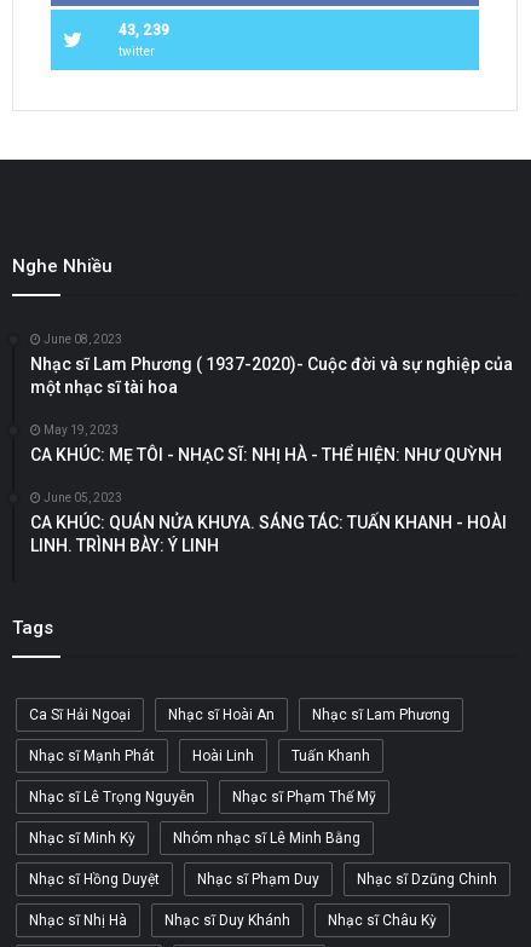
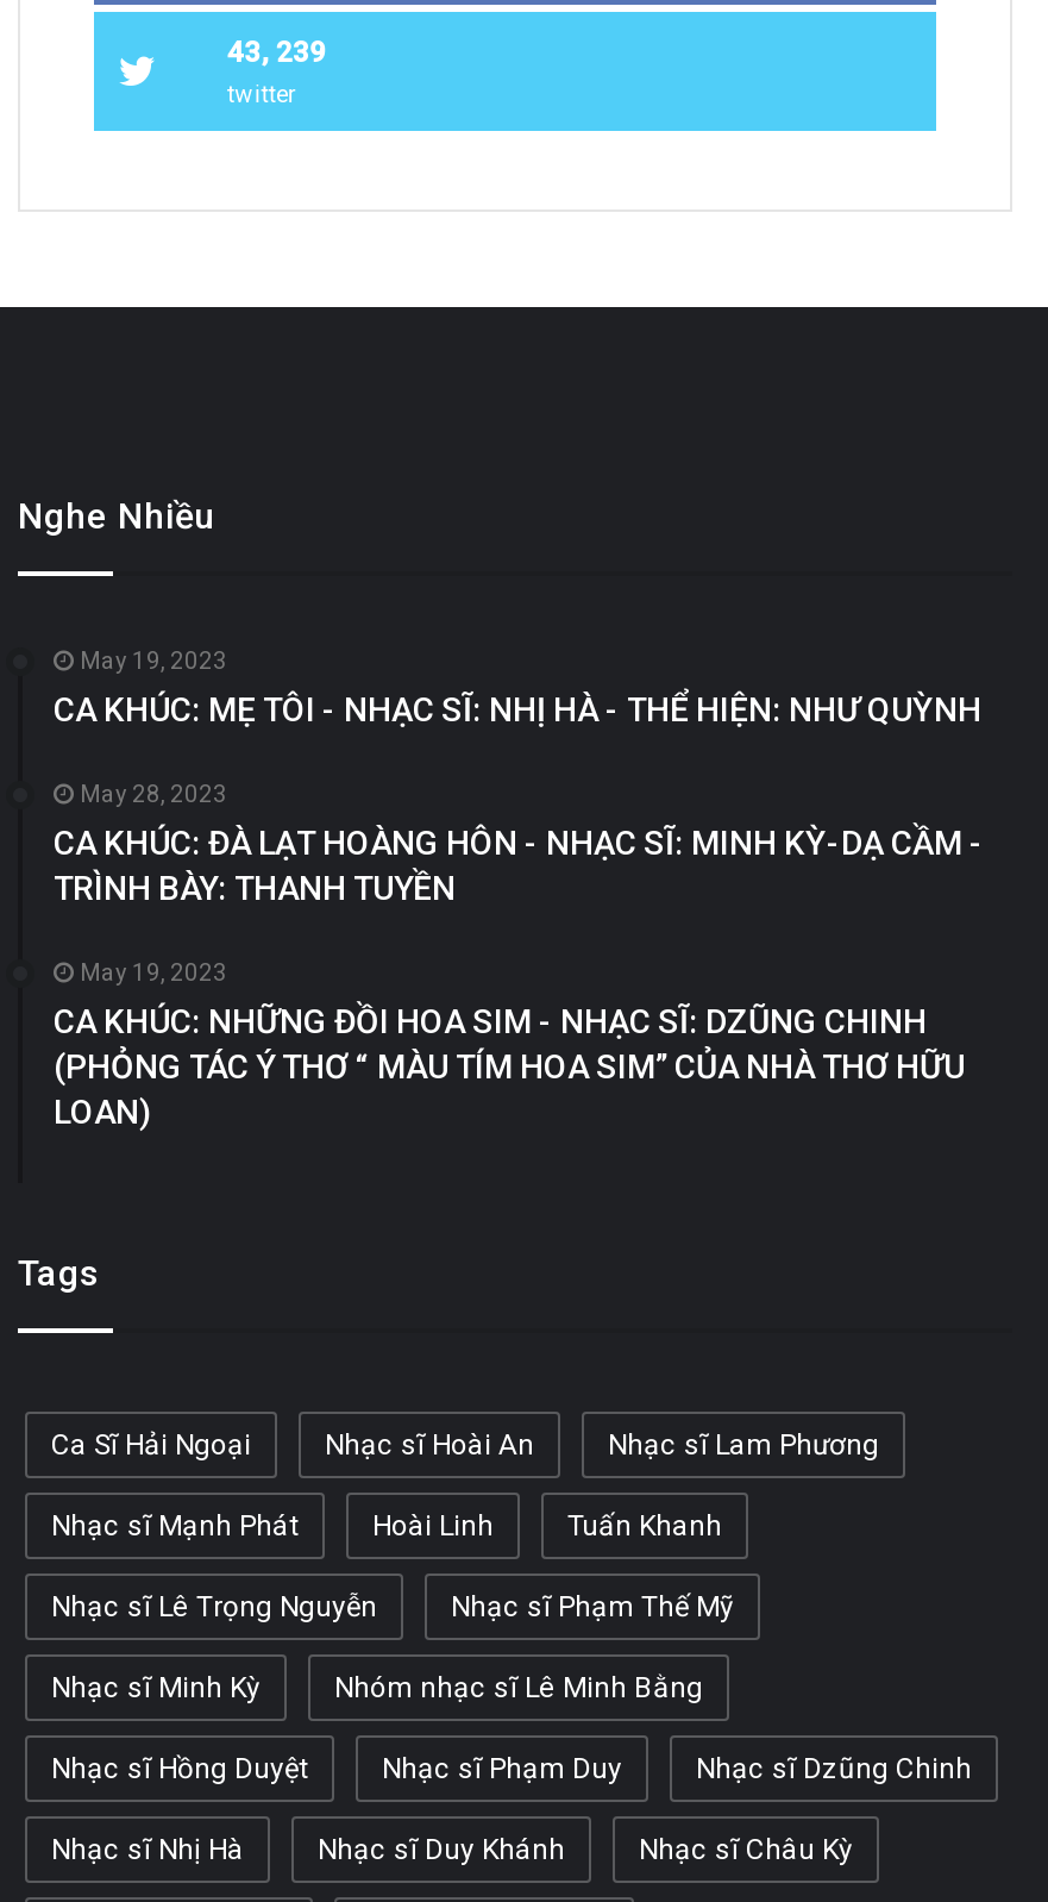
- June 08, 2023
- Nhạc sĩ Lam Phương ( 1937-2020)- Cuộc đời và sự nghiệp của
- một nhạc sĩ tài hoa

moved up: May 19, 2023 | CA KHÚC: MẸ TÔI - NHẠC SĨ: NHỊ HÀ - THỂ HIỆN: NHƯ QUỲNH

- June 05, 2023
- CA KHÚC: QUÁN NỬA KHUYA. SÁNG TÁC: TUẤN KHANH - HOÀI
- LINH. TRÌNH BÀY: Ý LINH
+ May 28, 2023
+ CA KHÚC: ĐÀ LẠT HOÀNG HÔN - NHẠC SĨ: MINH KỲ-DẠ CẦM -
+ TRÌNH BÀY: THANH TUYỀN
+ May 19, 2023
+ CA KHÚC: NHỮNG ĐỒI HOA SIM - NHẠC SĨ: DZŨNG CHINH
+ (PHỎNG TÁC Ý THƠ “ MÀU TÍM HOA SIM” CỦA NHÀ THƠ HỮU
+ LOAN)
